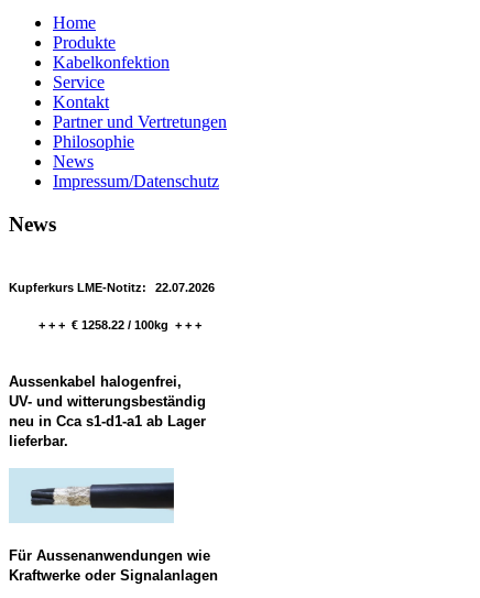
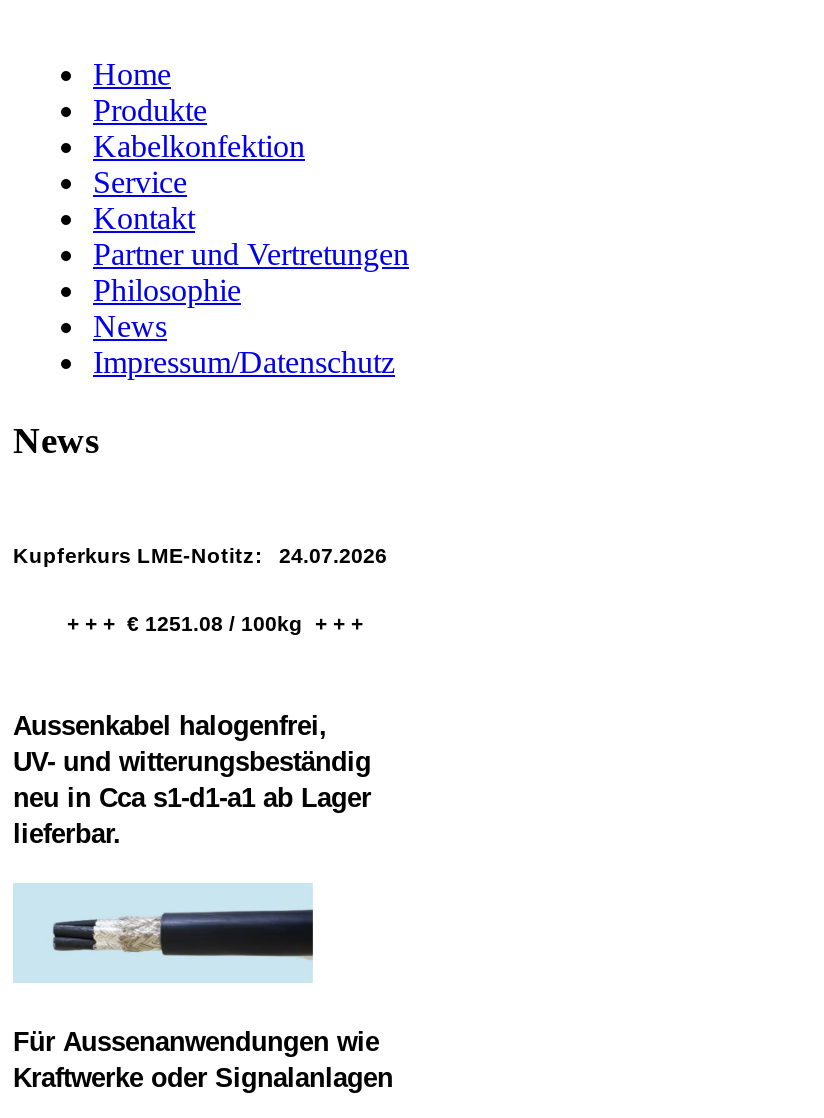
- Kupferkurs LME-Notitz: 22.07.2026
+ Kupferkurs LME-Notitz: 24.07.2026

- + + + € 1258.22 / 100kg + + +
+ + + + € 1251.08 / 100kg + + +
